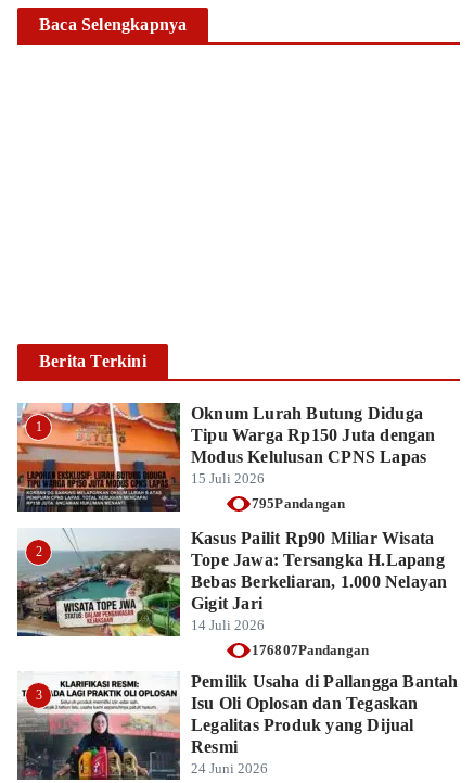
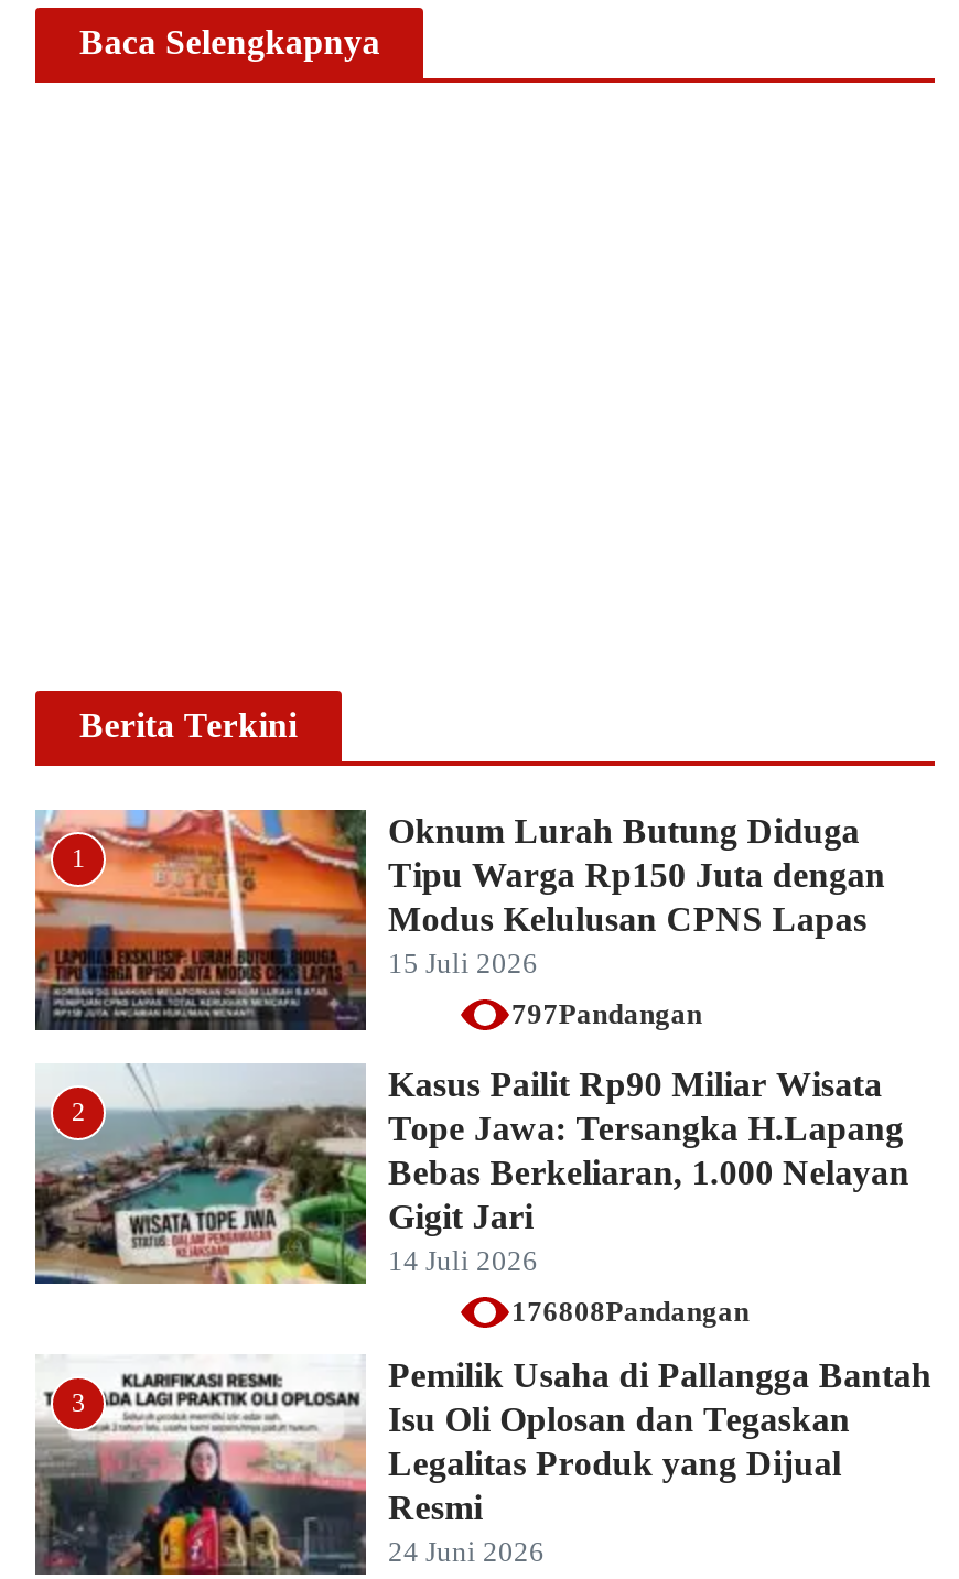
- 795Pandangan
+ 797Pandangan

- 176807Pandangan
+ 176808Pandangan
